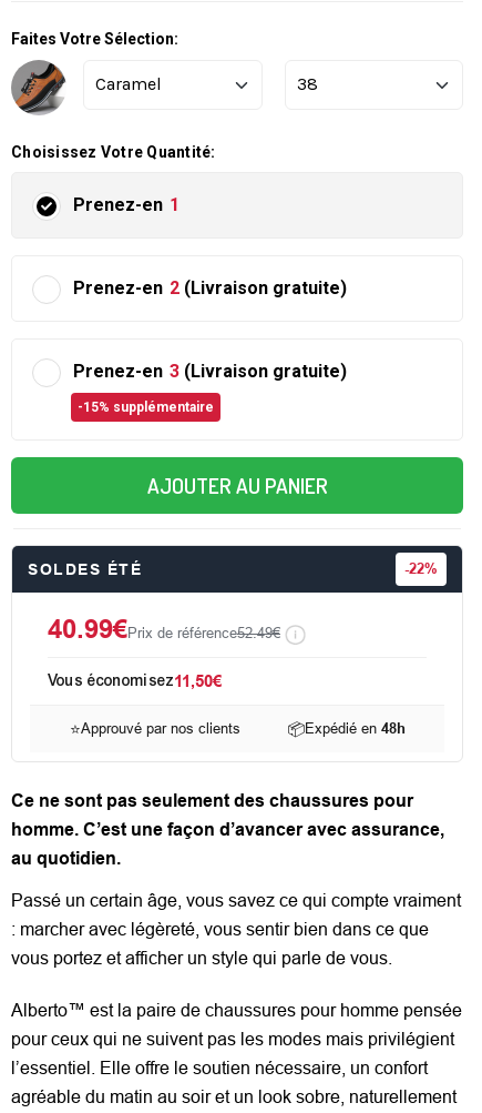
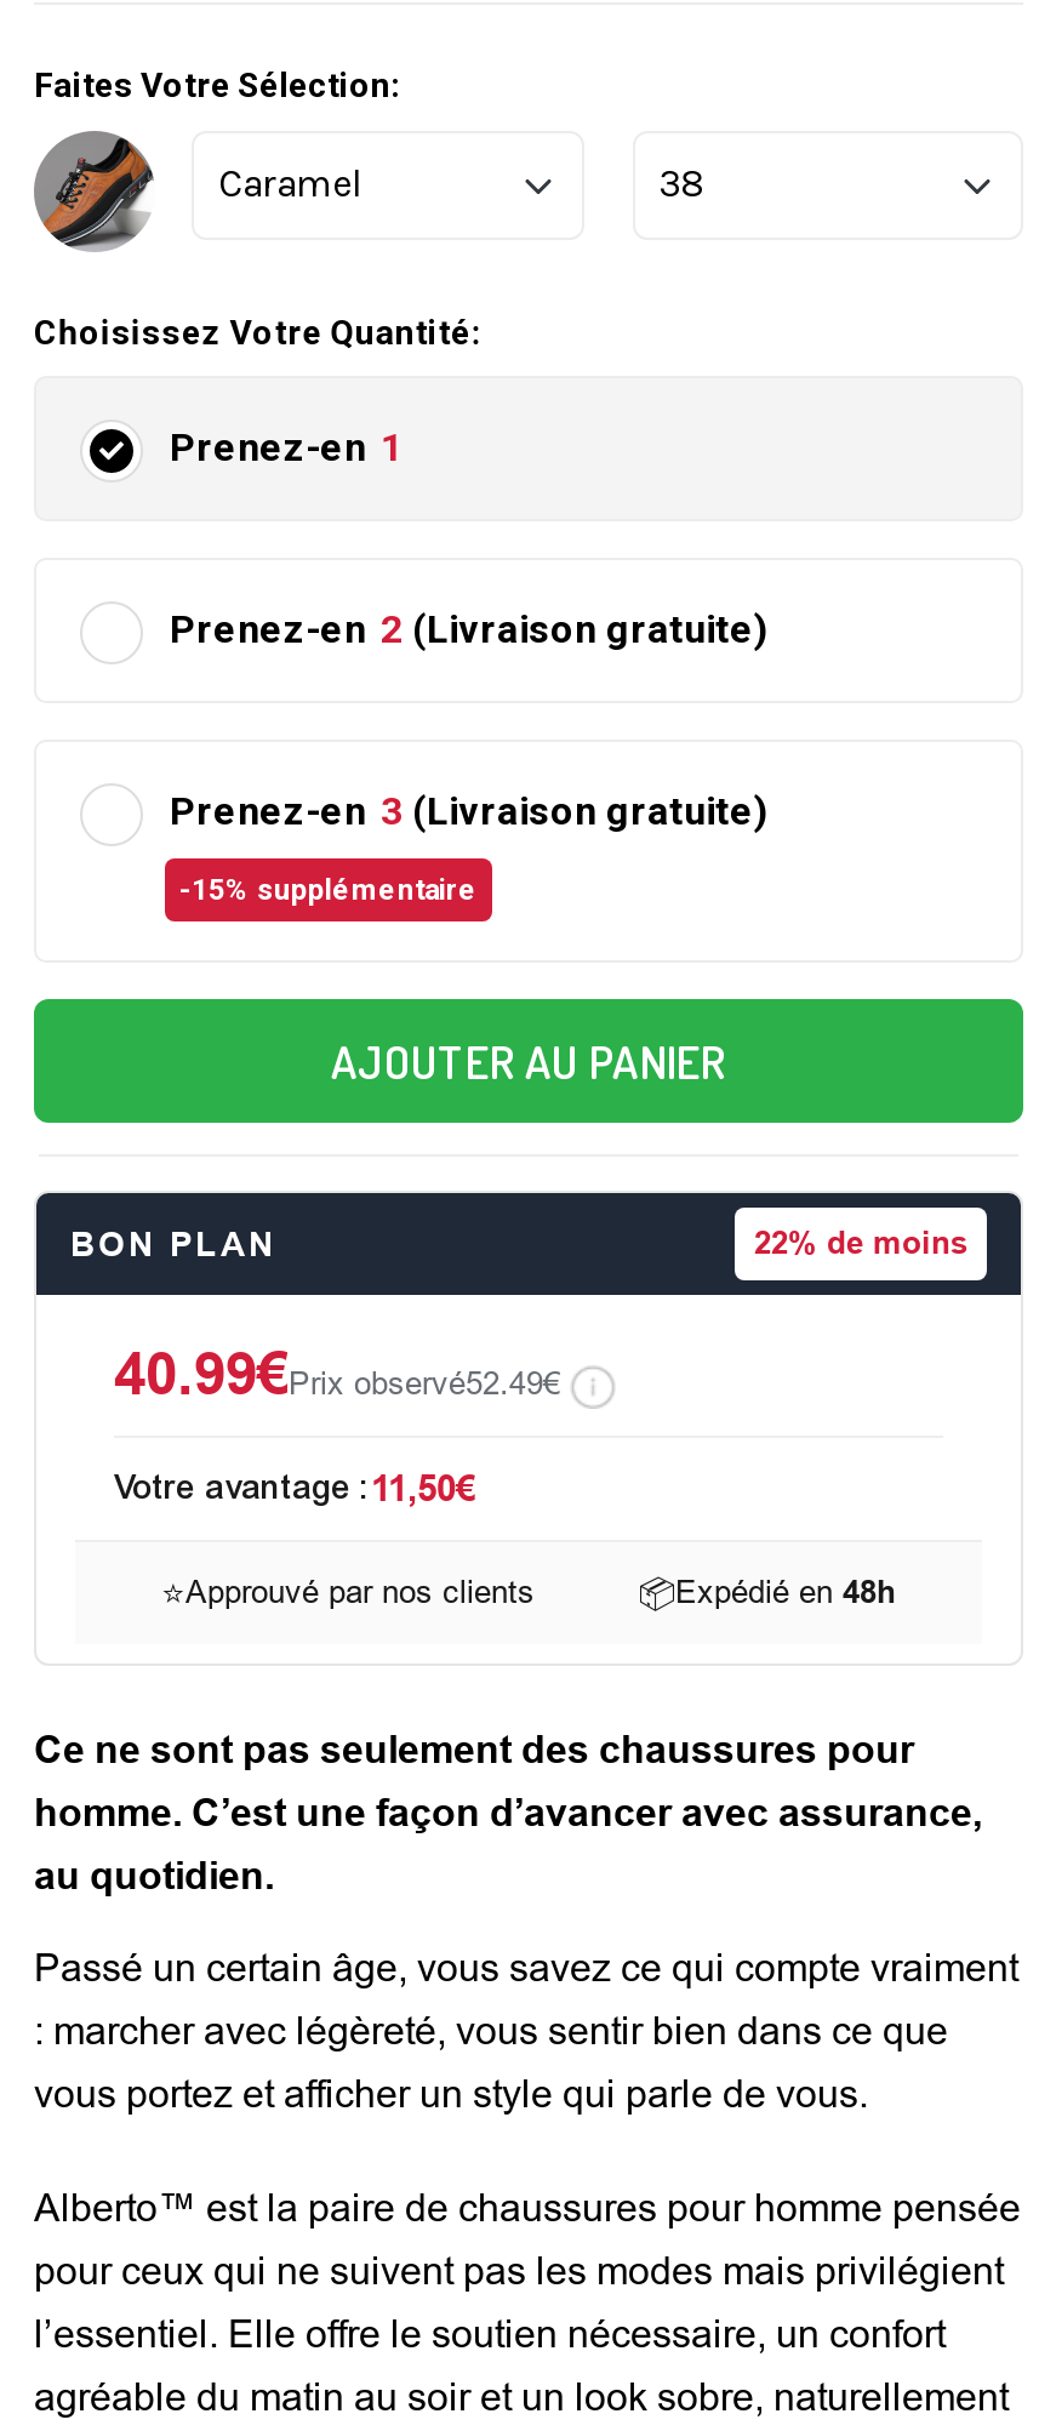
- SOLDES ÉTÉ
- - 22%
+ BON PLAN
+ 22% de moins

- 40.99€Prix de référence52.49€
+ 40.99€Prix observé52.49€

- Vous économisez 11,50€
+ Votre avantage : 11,50€
